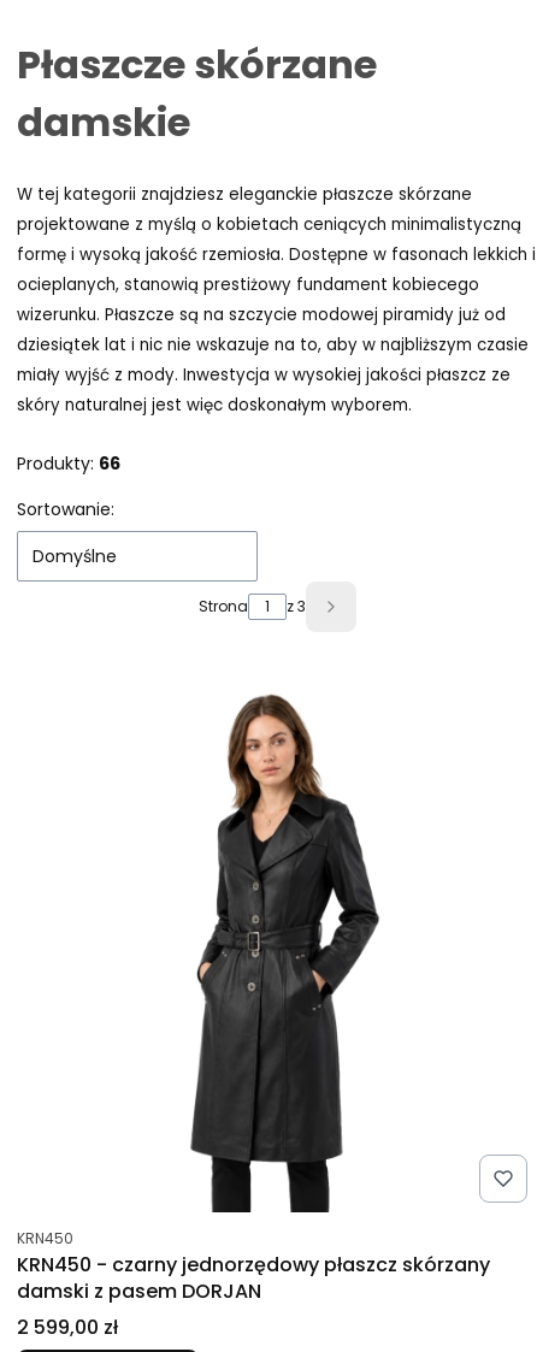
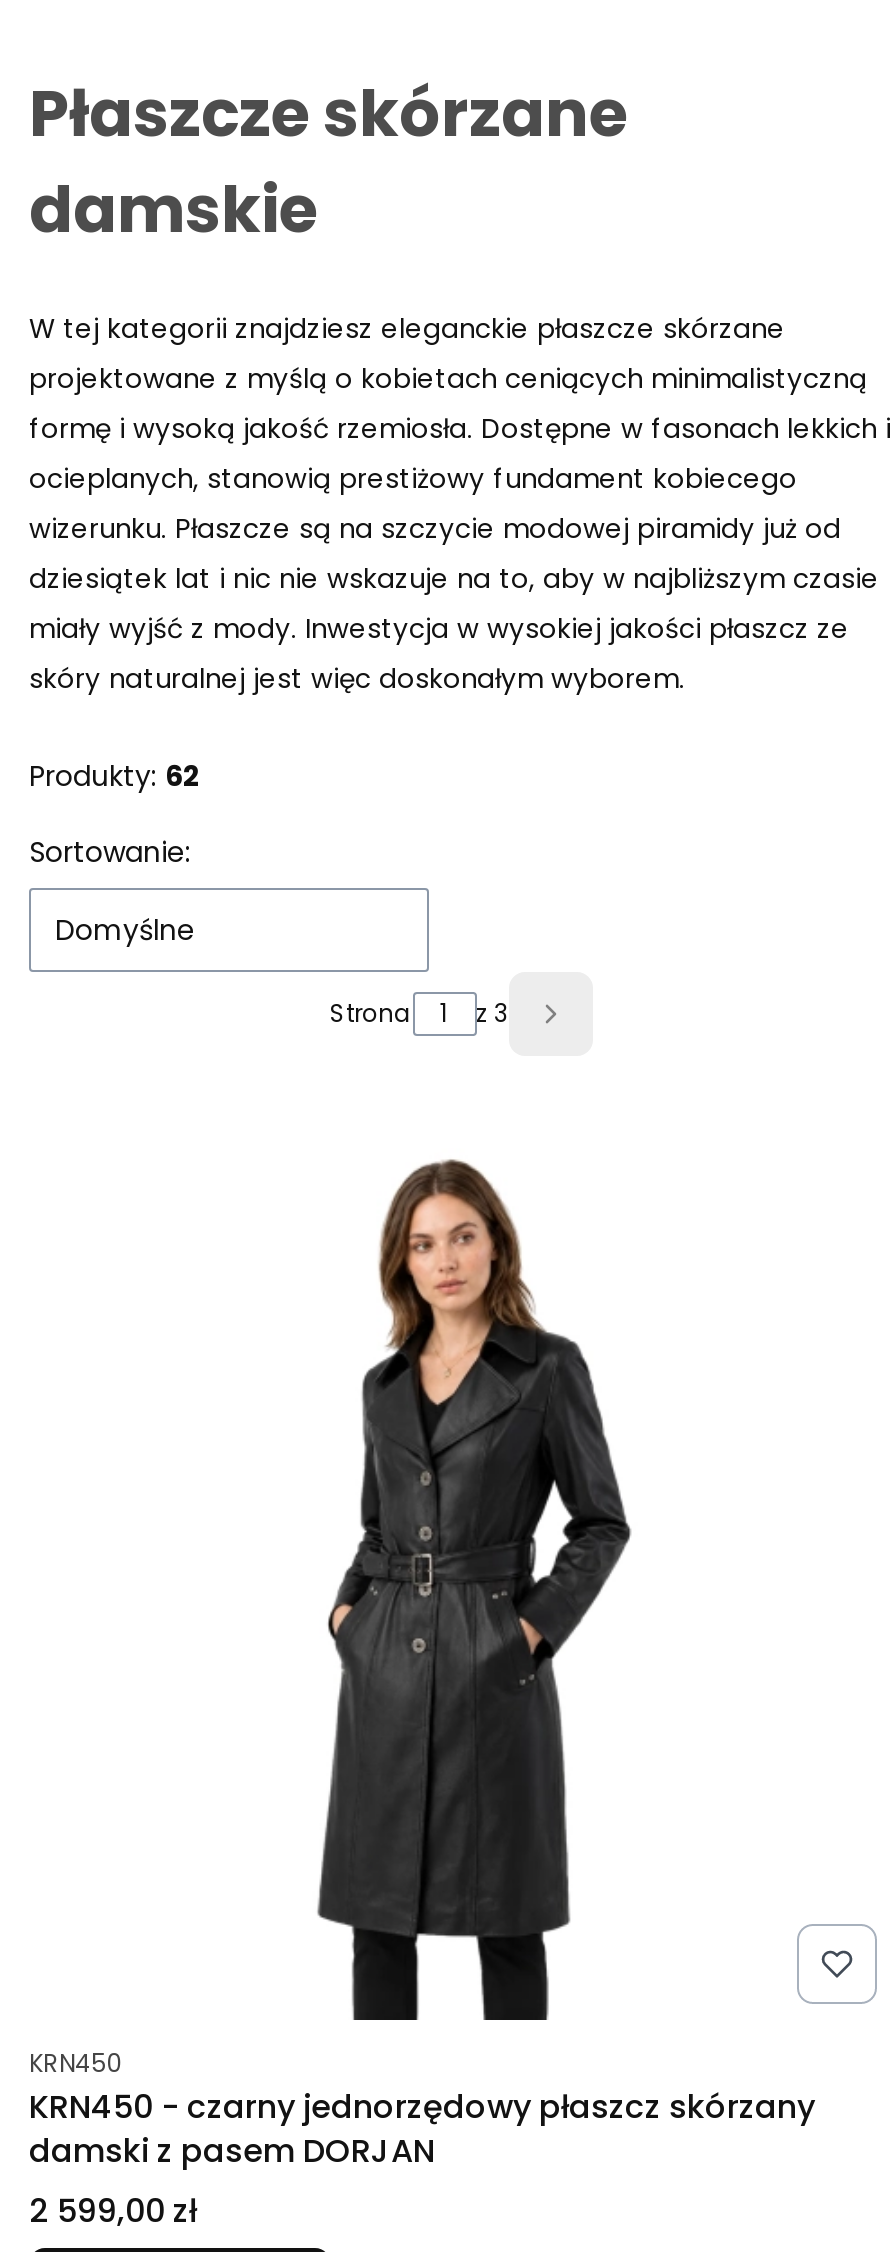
- Produkty: 66
+ Produkty: 62
